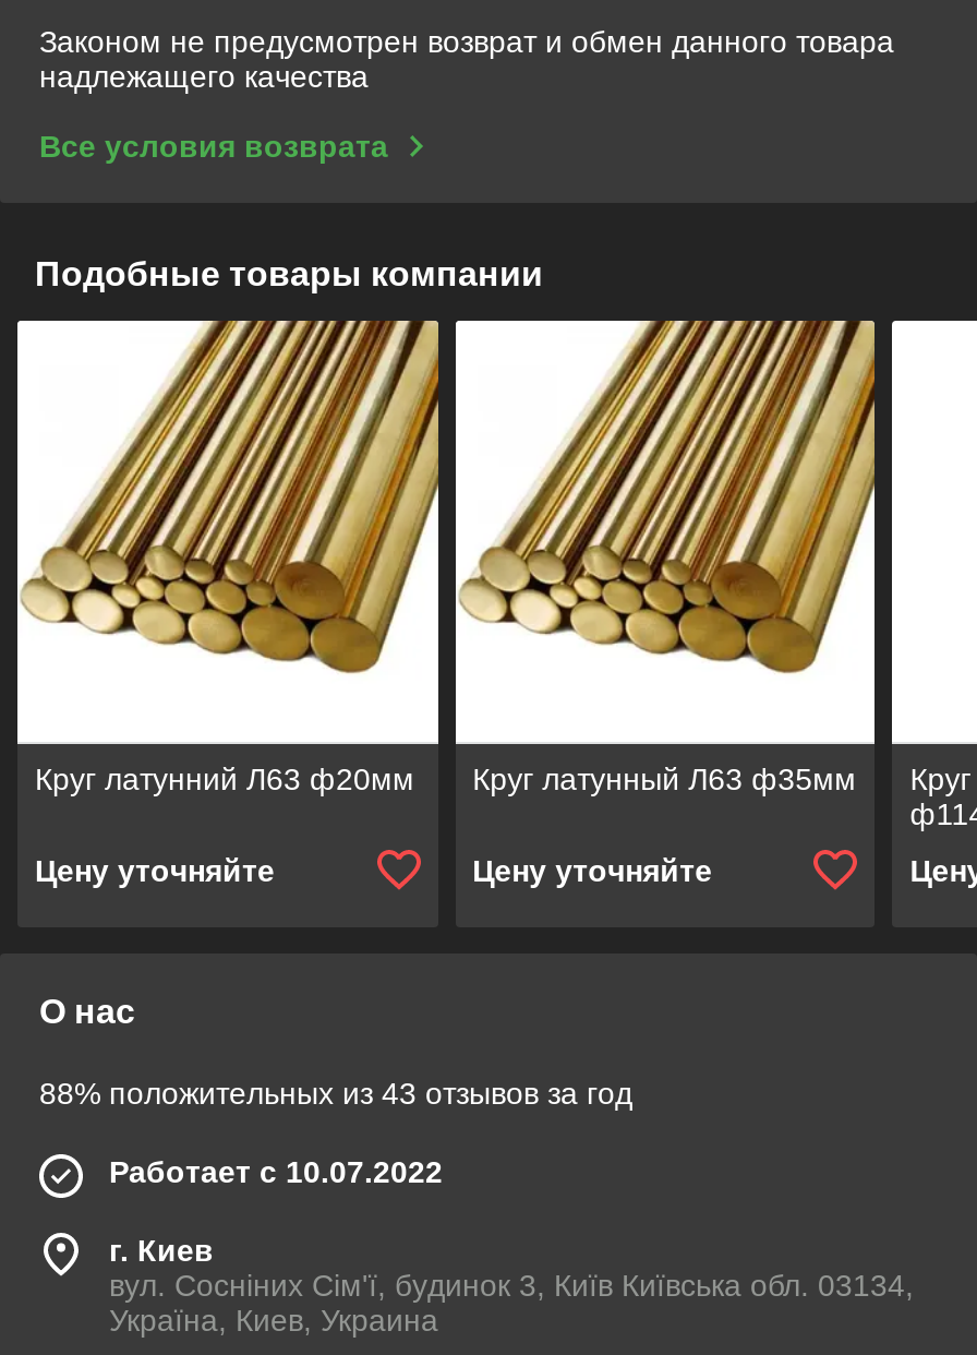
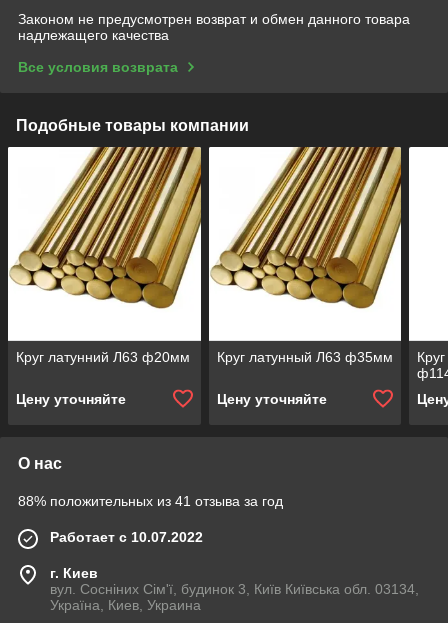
- 88% положительных из 43 отзывов за год
+ 88% положительных из 41 отзыва за год
